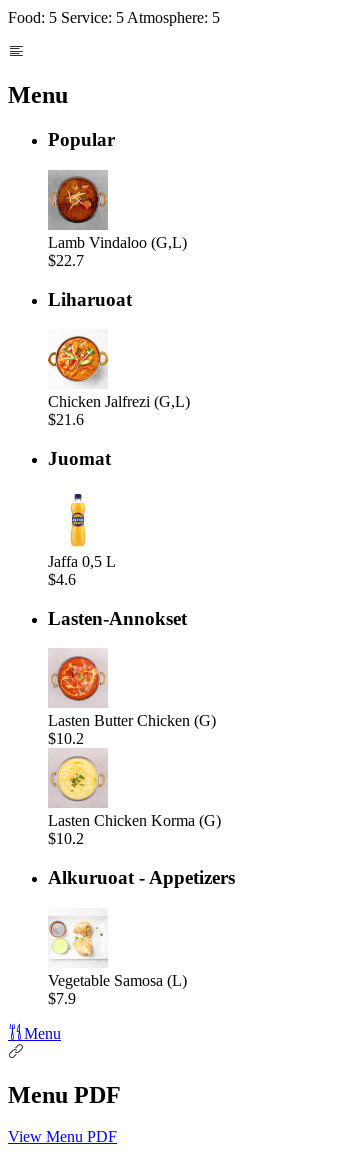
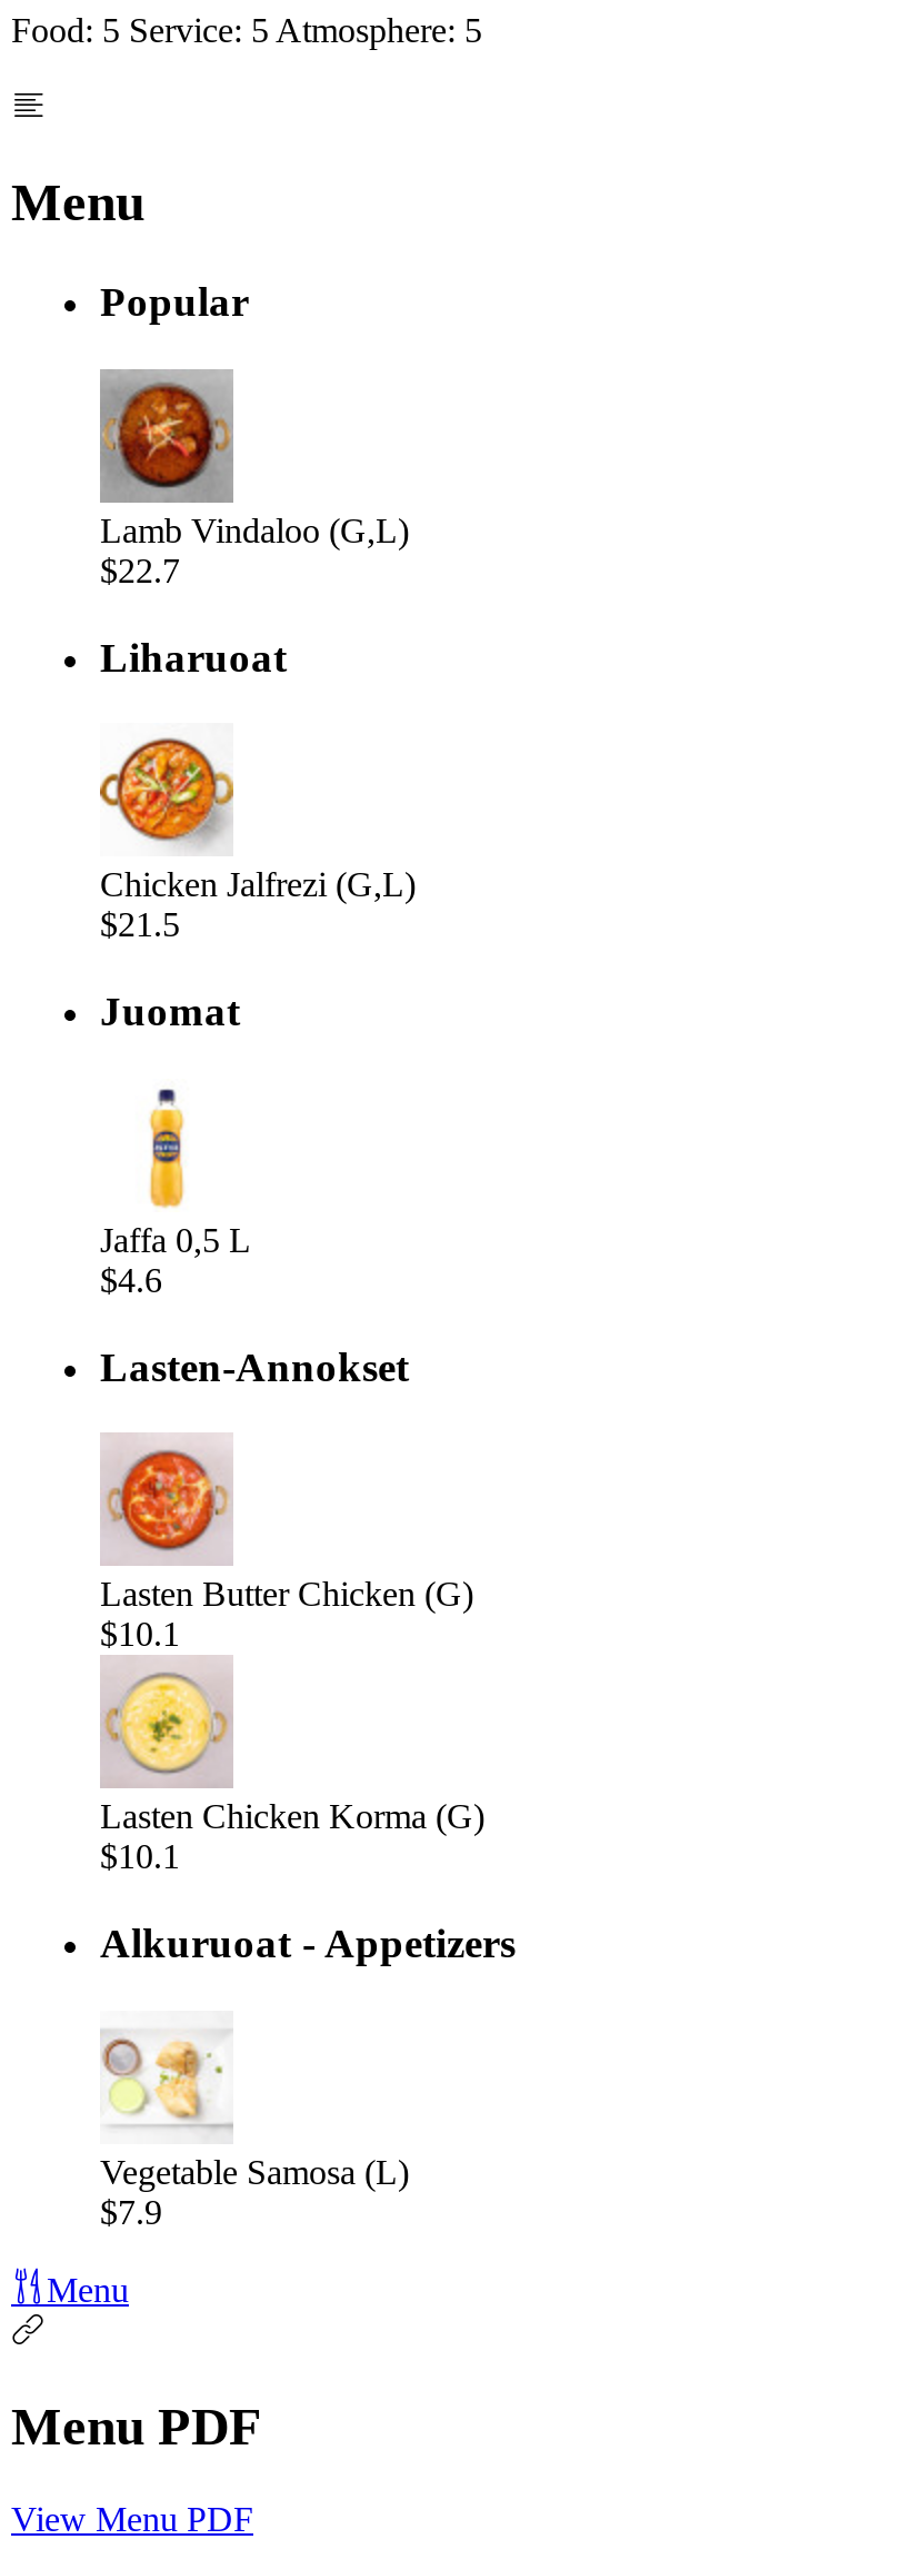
- $21.6
+ $21.5

- $10.2
+ $10.1

- $10.2
+ $10.1
